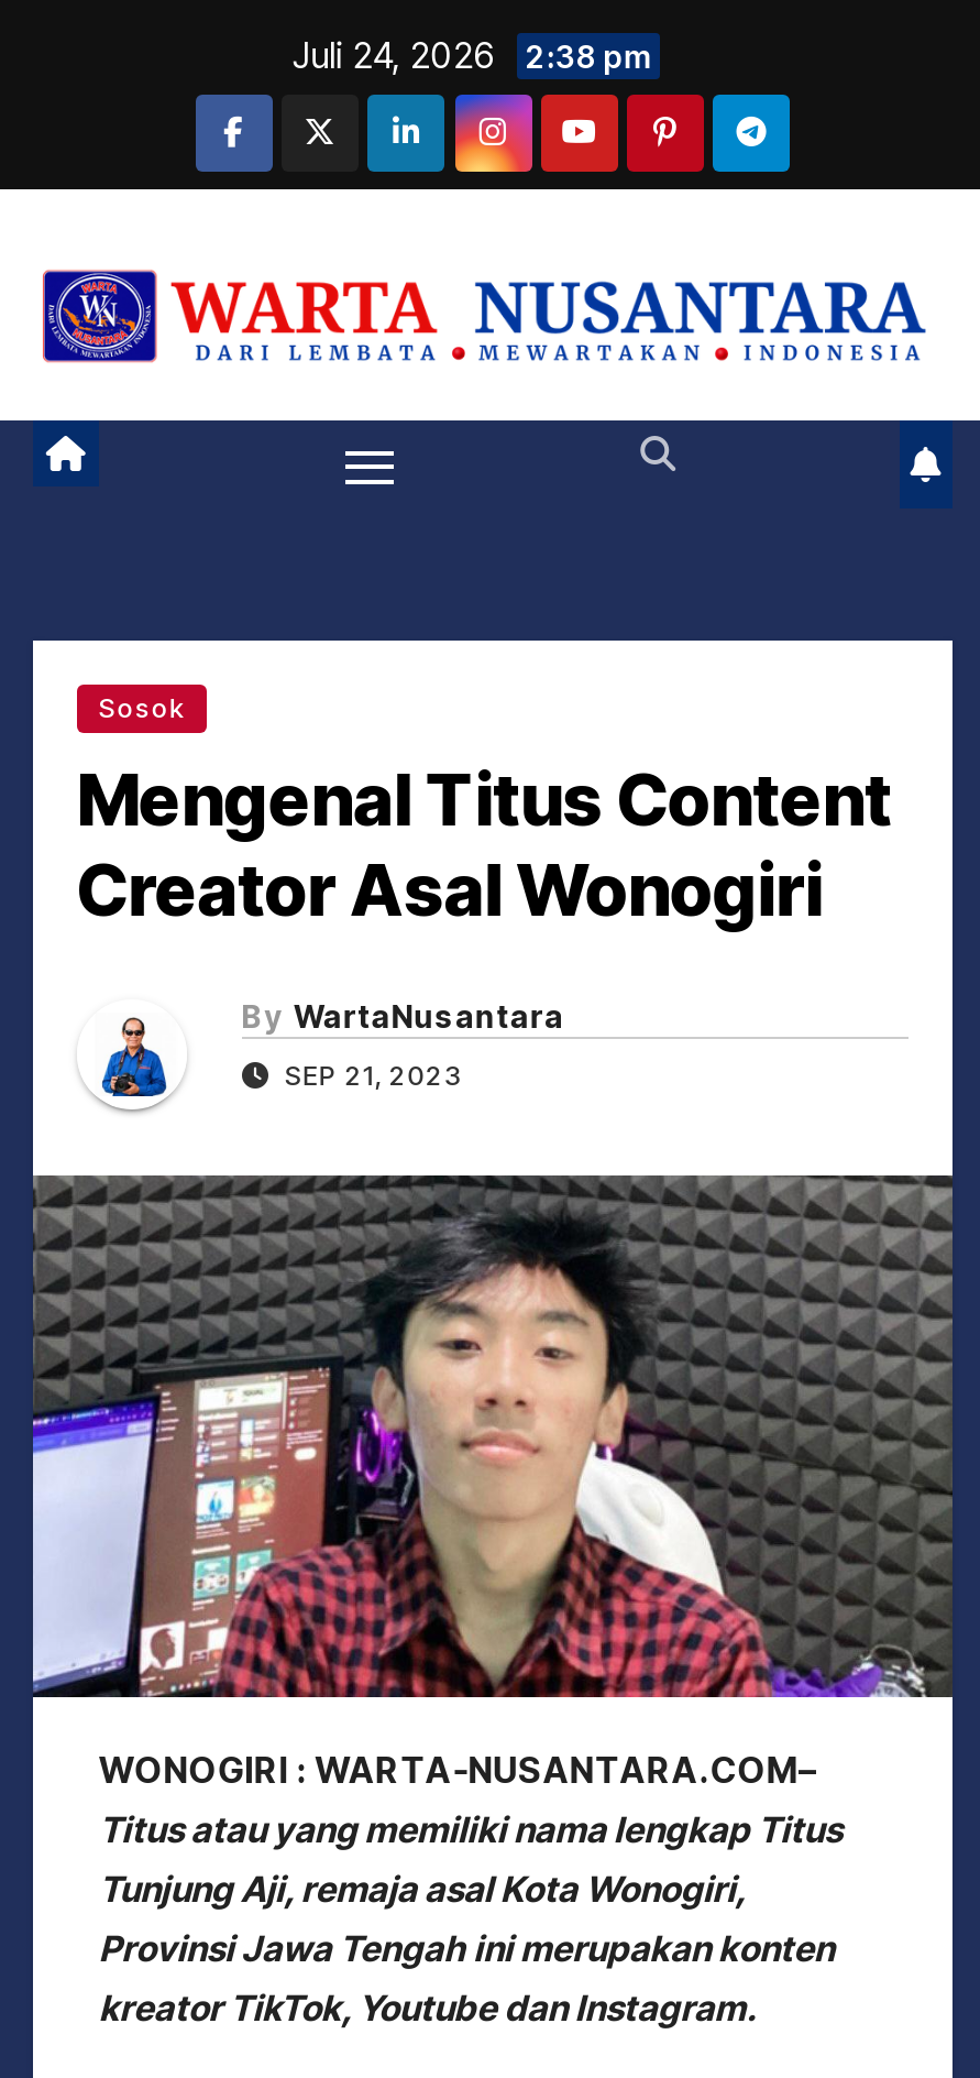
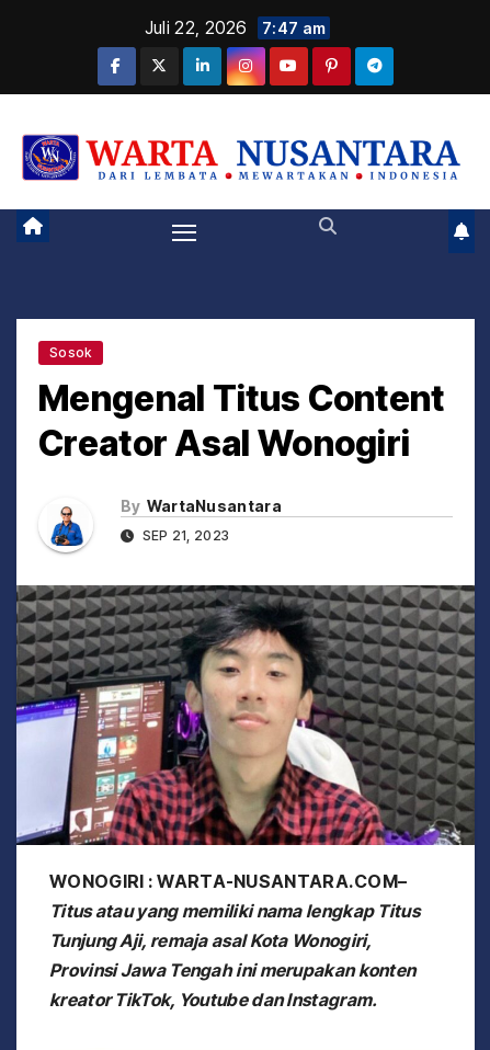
- Juli 24, 2026 2:38 pm
+ Juli 22, 2026 7:47 am
